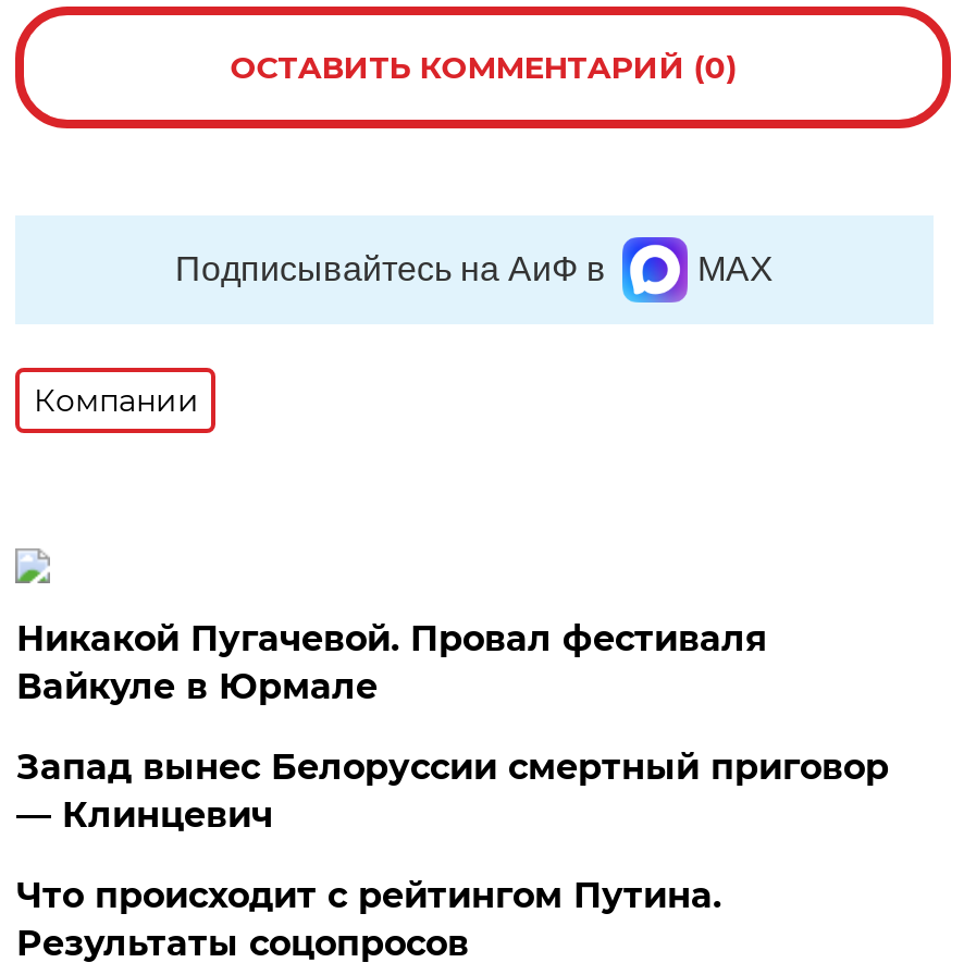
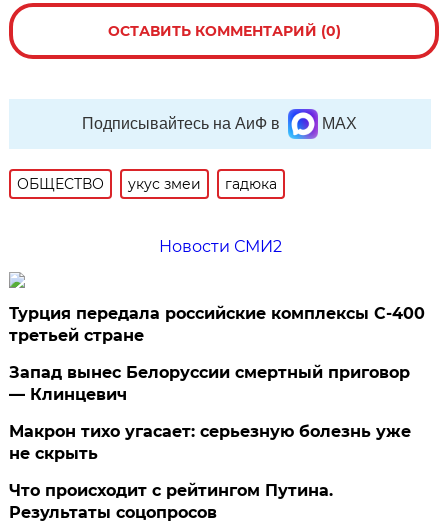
- Компании
+ ОБЩЕСТВО
+ укус змеи
+ гадюка
+ Новости СМИ2

- Никакой Пугачевой. Провал фестиваля
- Вайкуле в Юрмале
+ Турция передала российские комплексы С-400
+ третьей стране

+ Макрон тихо угасает: серьезную болезнь уже
+ не скрыть
